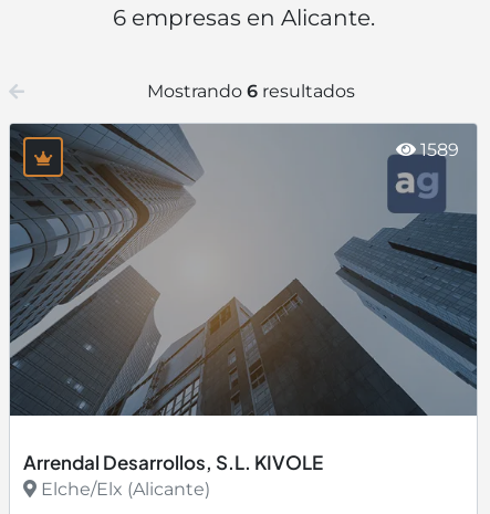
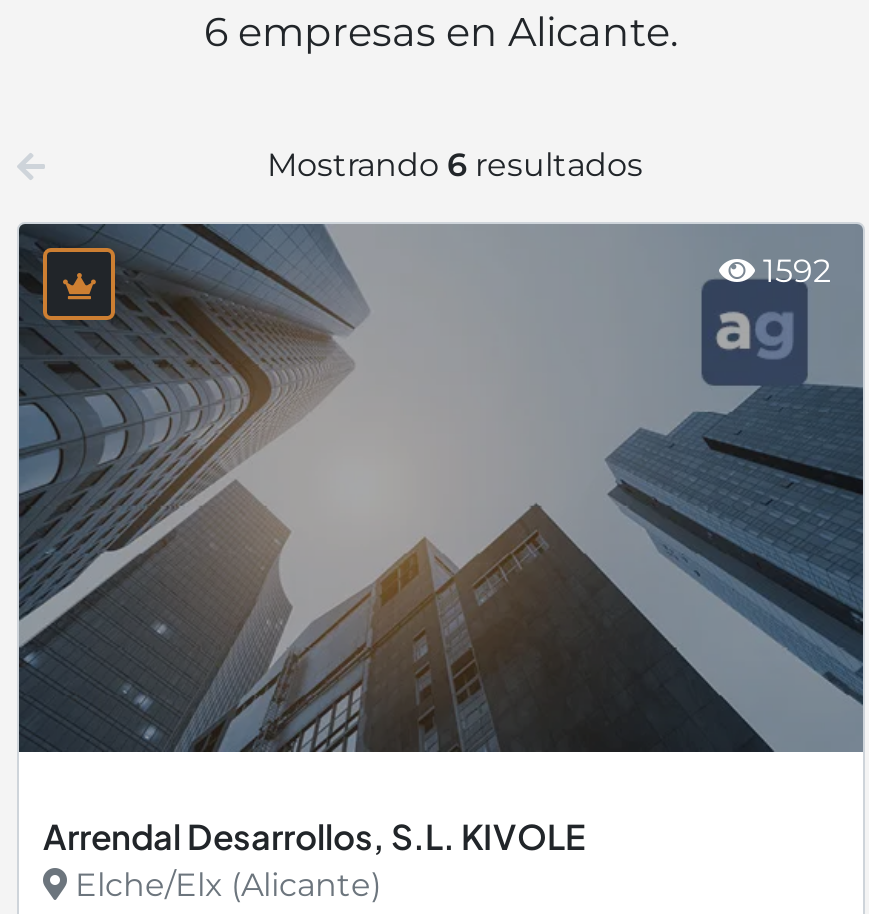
- 1589
+ 1592
